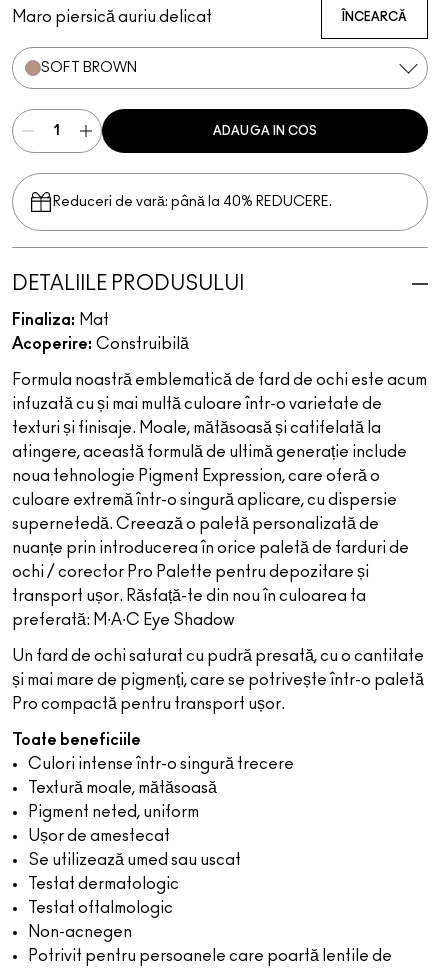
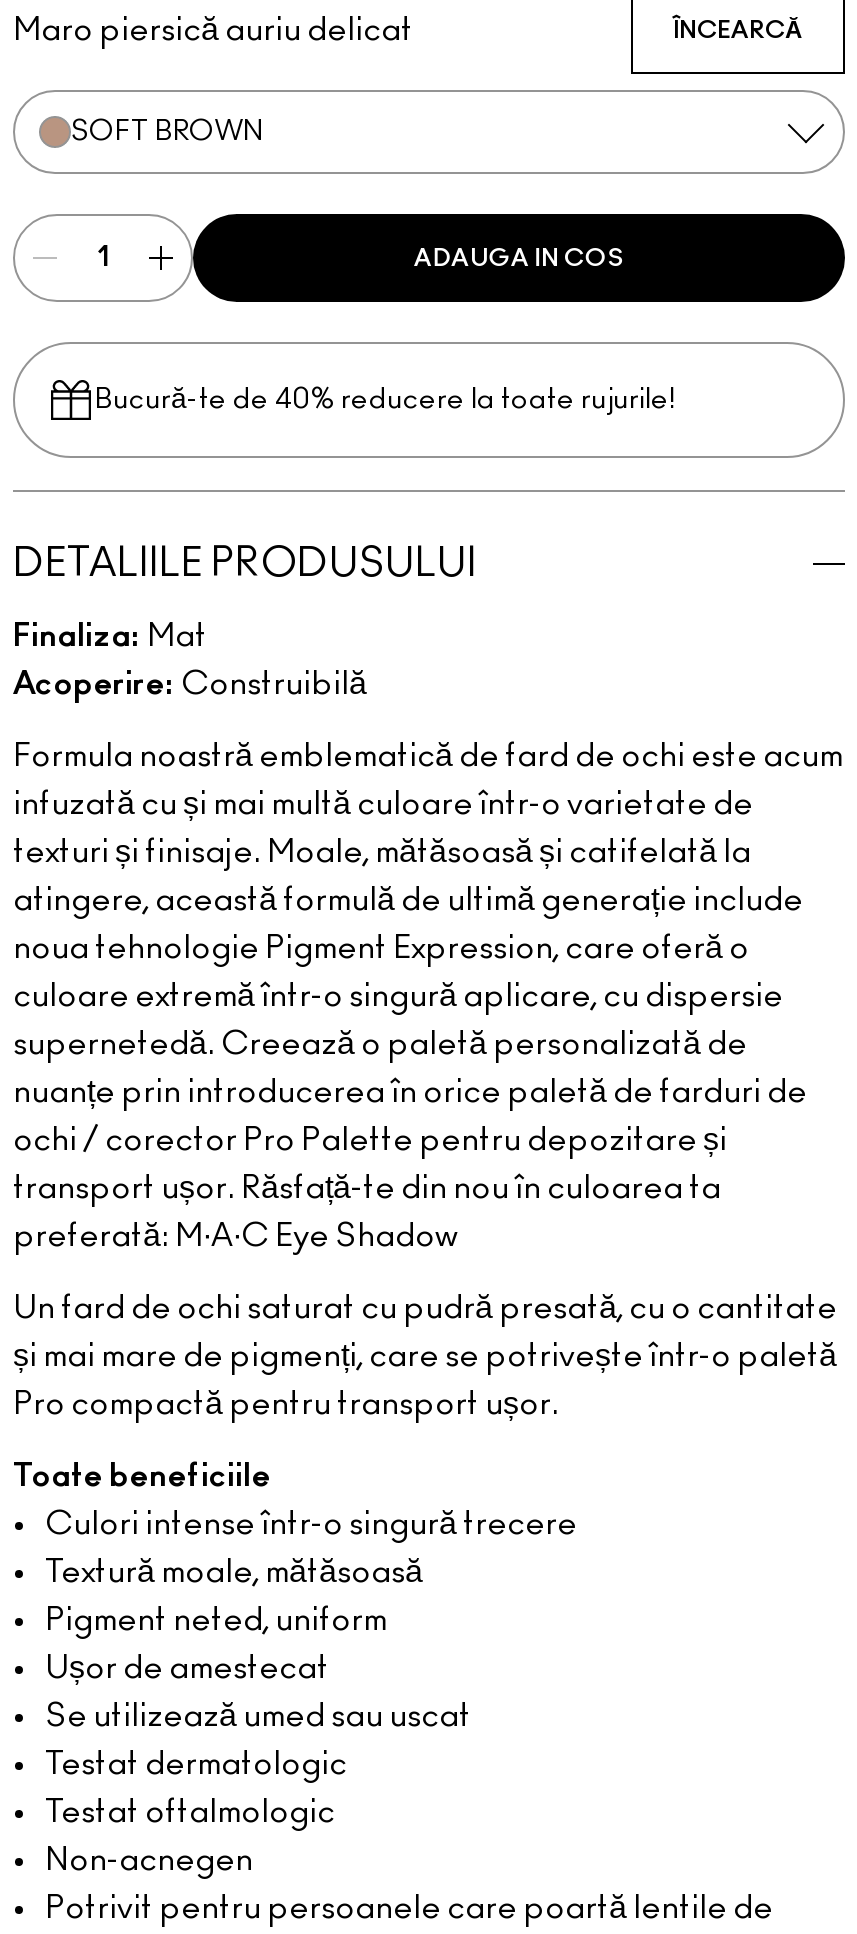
- Reduceri de vară: până la 40% REDUCERE.
+ Bucură-te de 40% reducere la toate rujurile!
